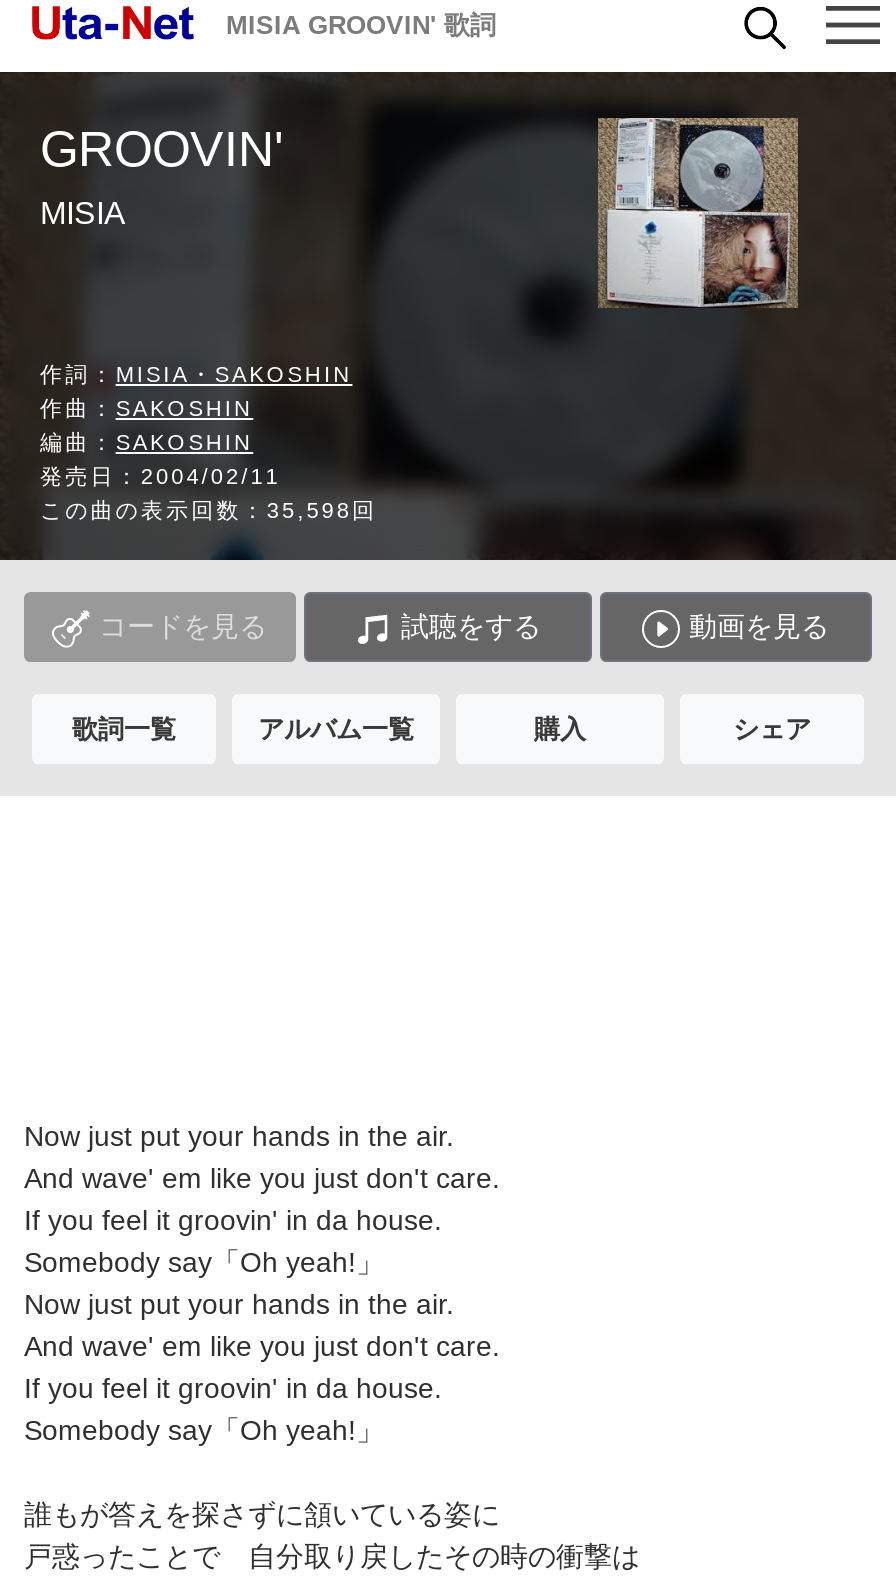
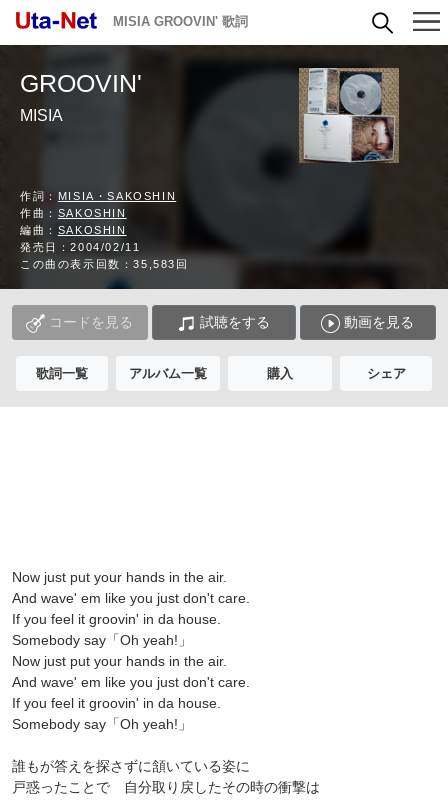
- この曲の表示回数：35,598回
+ この曲の表示回数：35,583回
